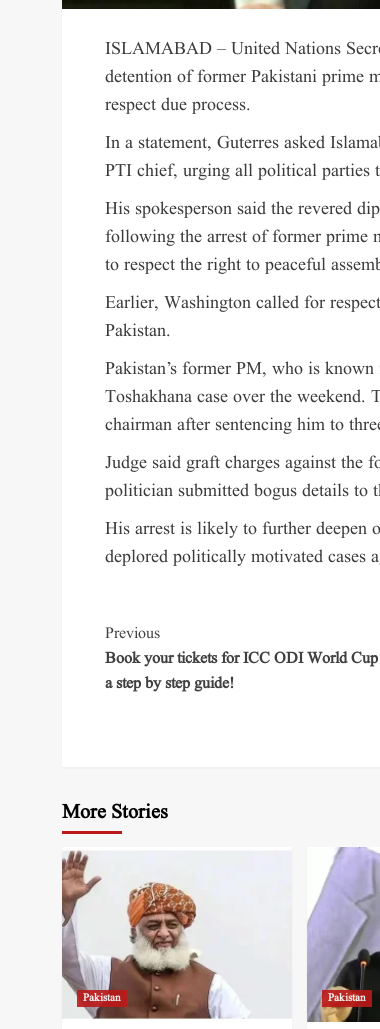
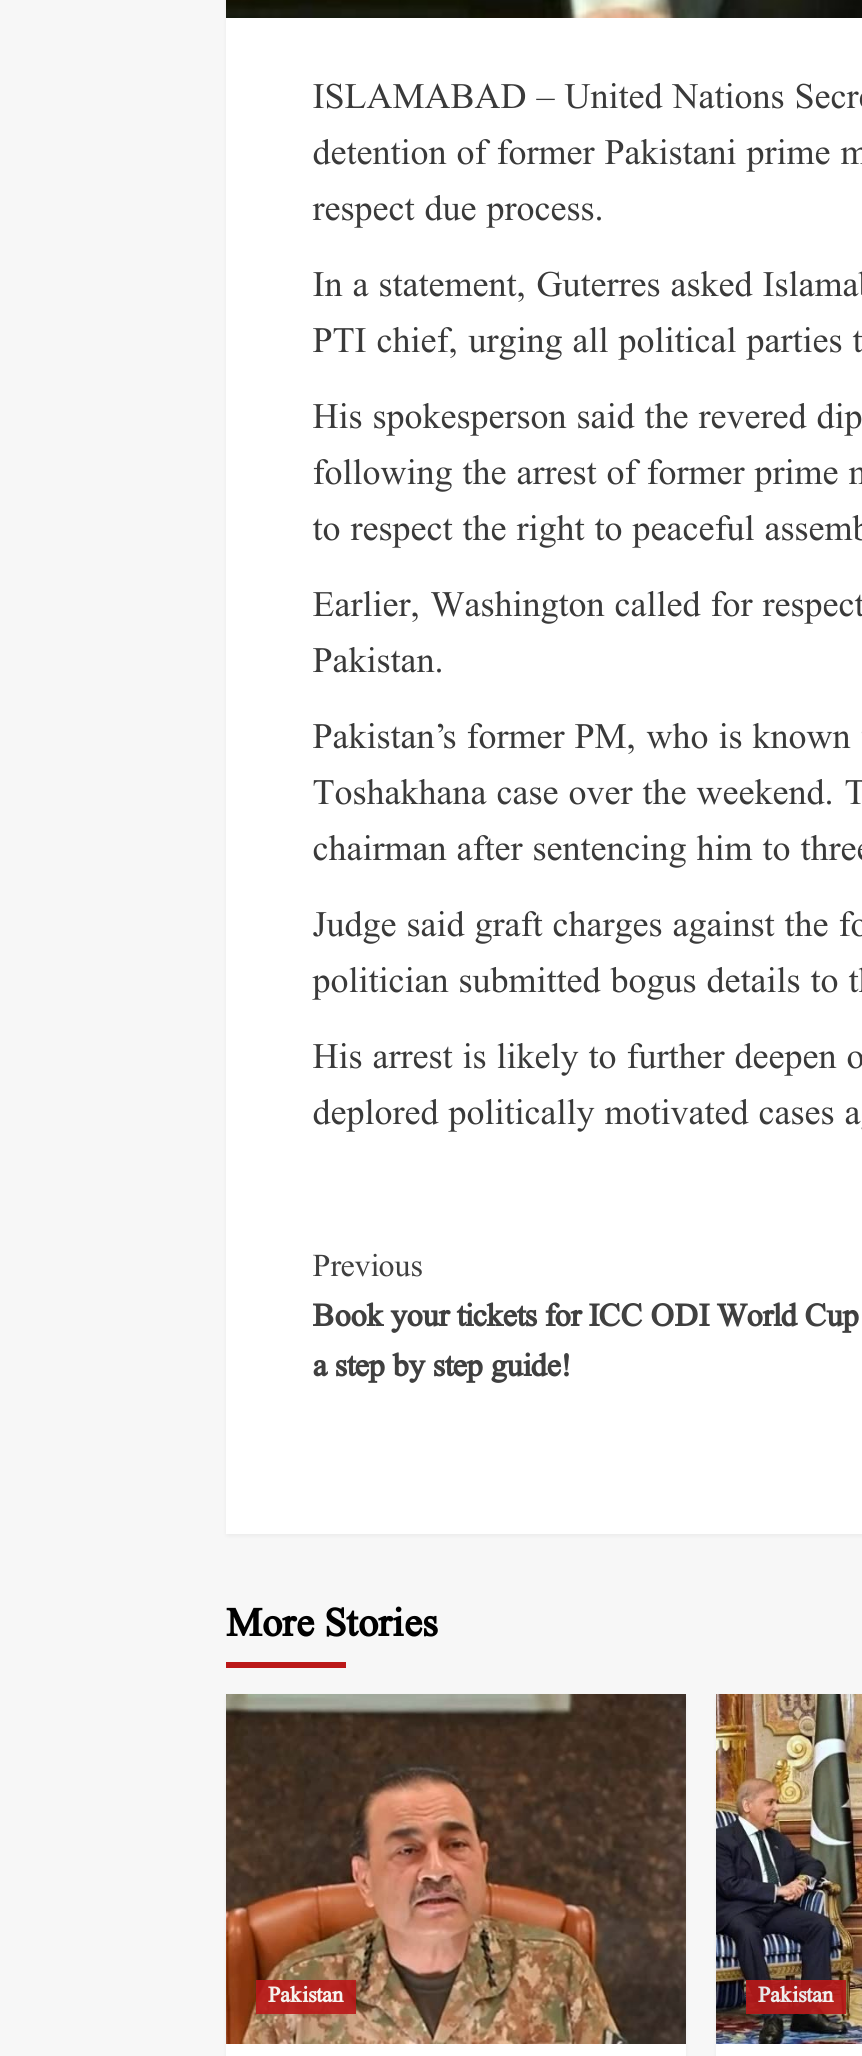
- [image]
+ [image]

- [image]
+ [image]
